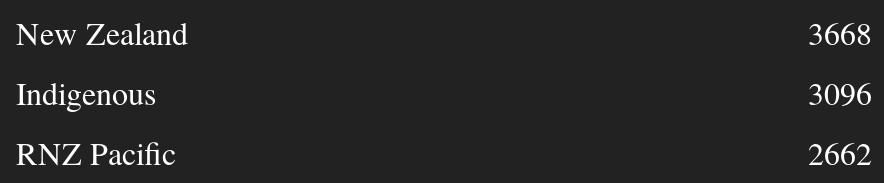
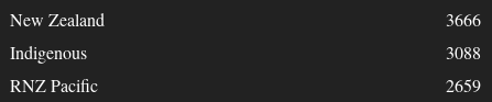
- 3668
+ 3666

- 3096
+ 3088

- 2662
+ 2659
